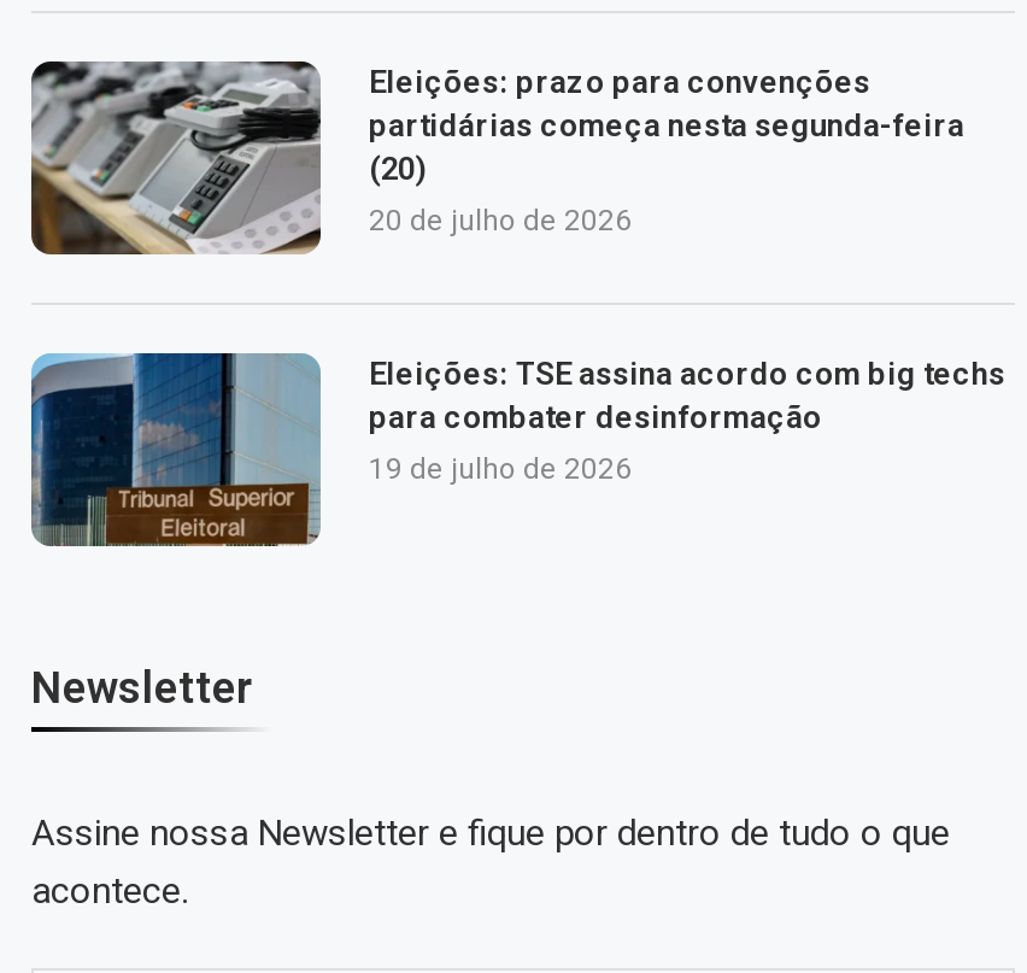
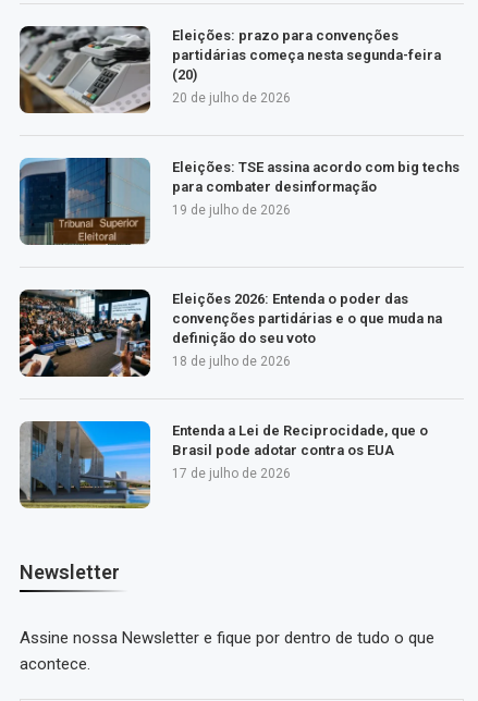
+ [image]
+ Entenda a Lei de Reciprocidade, que o
+ Brasil pode adotar contra os EUA
+ 17 de julho de 2026

+ [image]
+ Eleições 2026: Entenda o poder das
+ convenções partidárias e o que muda na
+ definição do seu voto
+ 18 de julho de 2026
